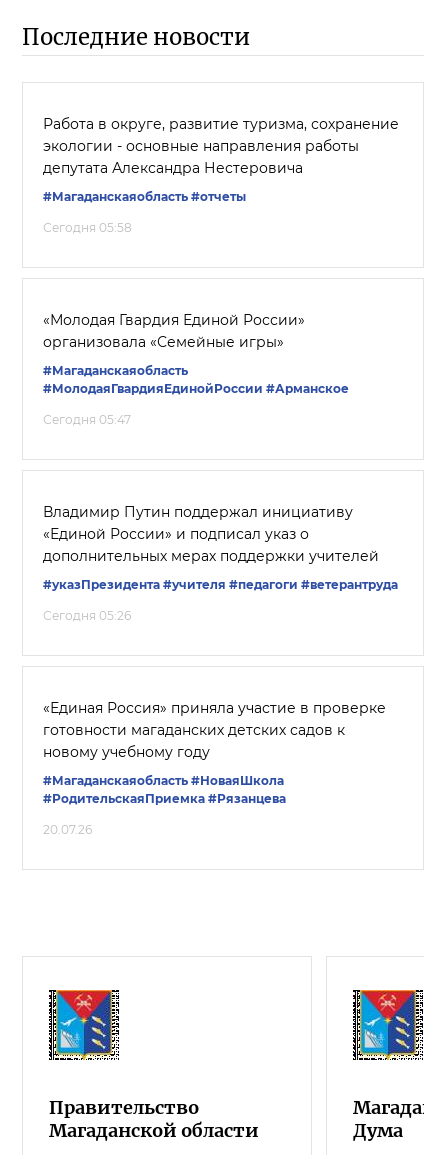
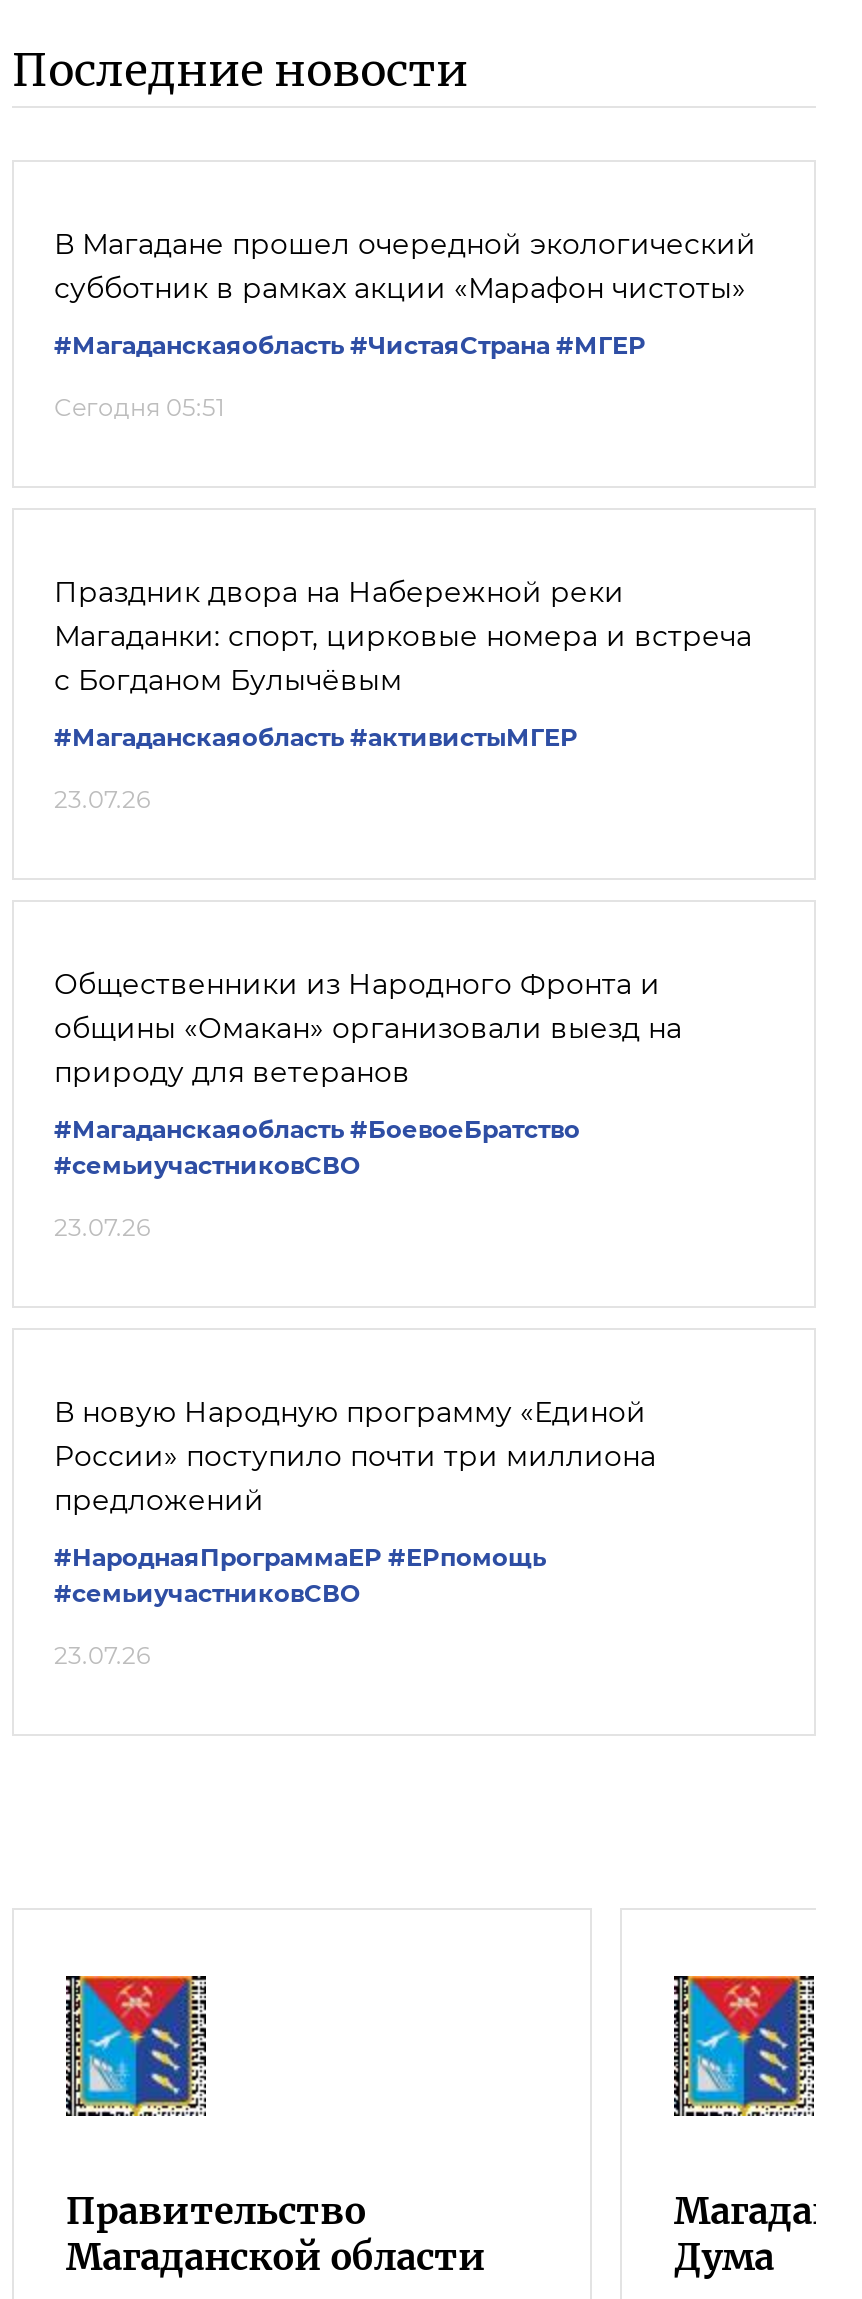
- Работа в округе, развитие туризма, сохранение
- экологии - основные направления работы
- депутата Александра Нестеровича
+ В Магадане прошел очередной экологический
+ субботник в рамках акции «Марафон чистоты»

- #Магаданскаяобласть #отчеты
+ #Магаданскаяобласть #ЧистаяСтрана #МГЕР

- Сегодня 05:58
+ Сегодня 05:51

- «Молодая Гвардия Единой России»
- организовала «Семейные игры»
+ Праздник двора на Набережной реки
+ Магаданки: спорт, цирковые номера и встреча
+ с Богданом Булычёвым

- #Магаданскаяобласть
- #МолодаяГвардияЕдинойРоссии #Арманское
+ #Магаданскаяобласть #активистыМГЕР

- Сегодня 05:47
+ 23.07.26

- Владимир Путин поддержал инициативу
- «Единой России» и подписал указ о
- дополнительных мерах поддержки учителей
+ Общественники из Народного Фронта и
+ общины «Омакан» организовали выезд на
+ природу для ветеранов

- #указПрезидента #учителя #педагоги #ветерантруда
+ #Магаданскаяобласть #БоевоеБратство
+ #семьиучастниковСВО

- Сегодня 05:26
+ 23.07.26

- «Единая Россия» приняла участие в проверке
- готовности магаданских детских садов к
- новому учебному году
+ В новую Народную программу «Единой
+ России» поступило почти три миллиона
+ предложений

- #Магаданскаяобласть #НоваяШкола
- #РодительскаяПриемка #Рязанцева
+ #НароднаяПрограммаЕР #ЕРпомощь
+ #семьиучастниковСВО

- 20.07.26
+ 23.07.26
